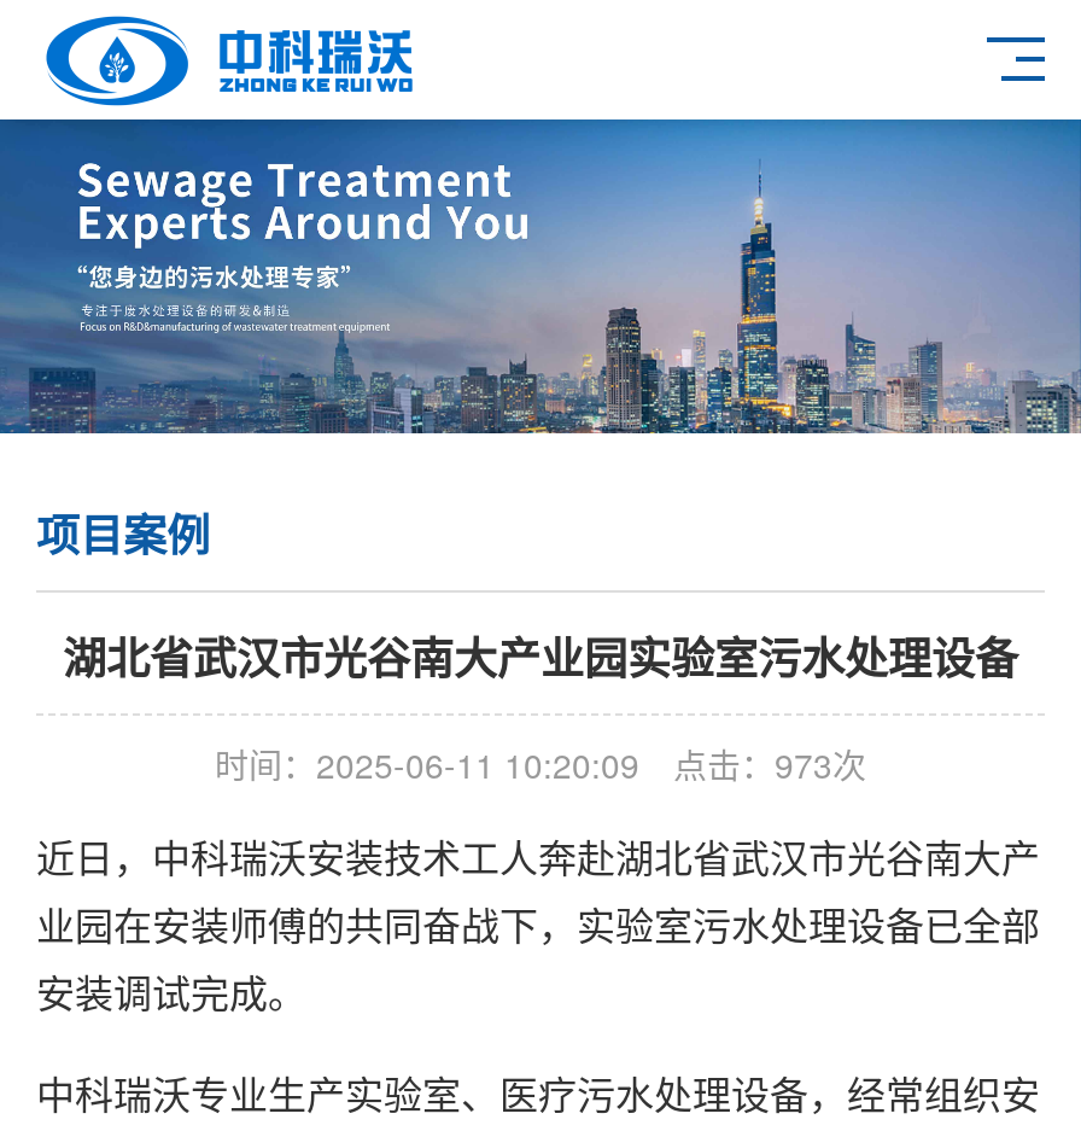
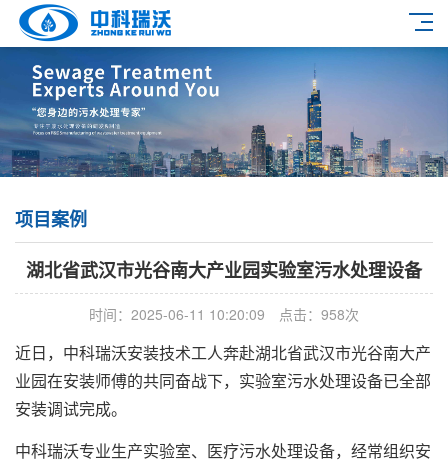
- 时间：2025-06-11 10:20:09 点击：973次
+ 时间：2025-06-11 10:20:09 点击：958次
